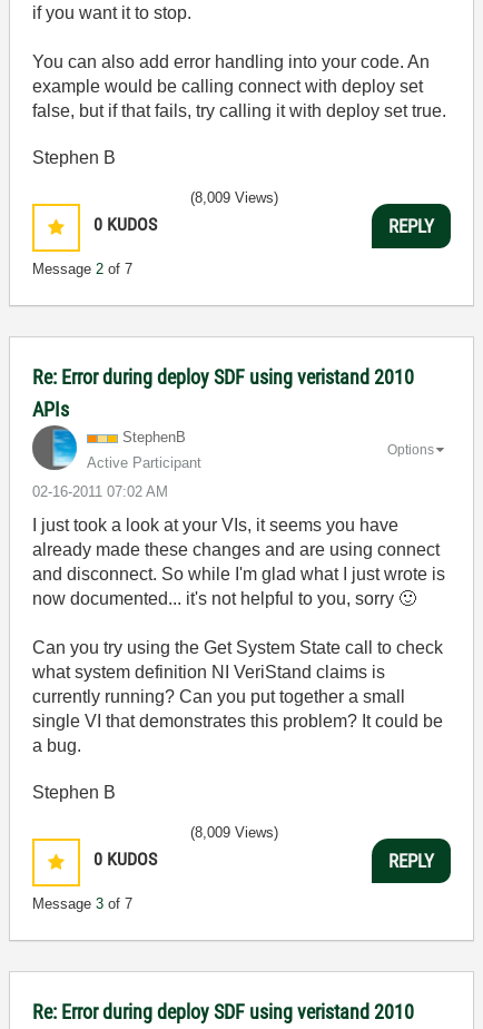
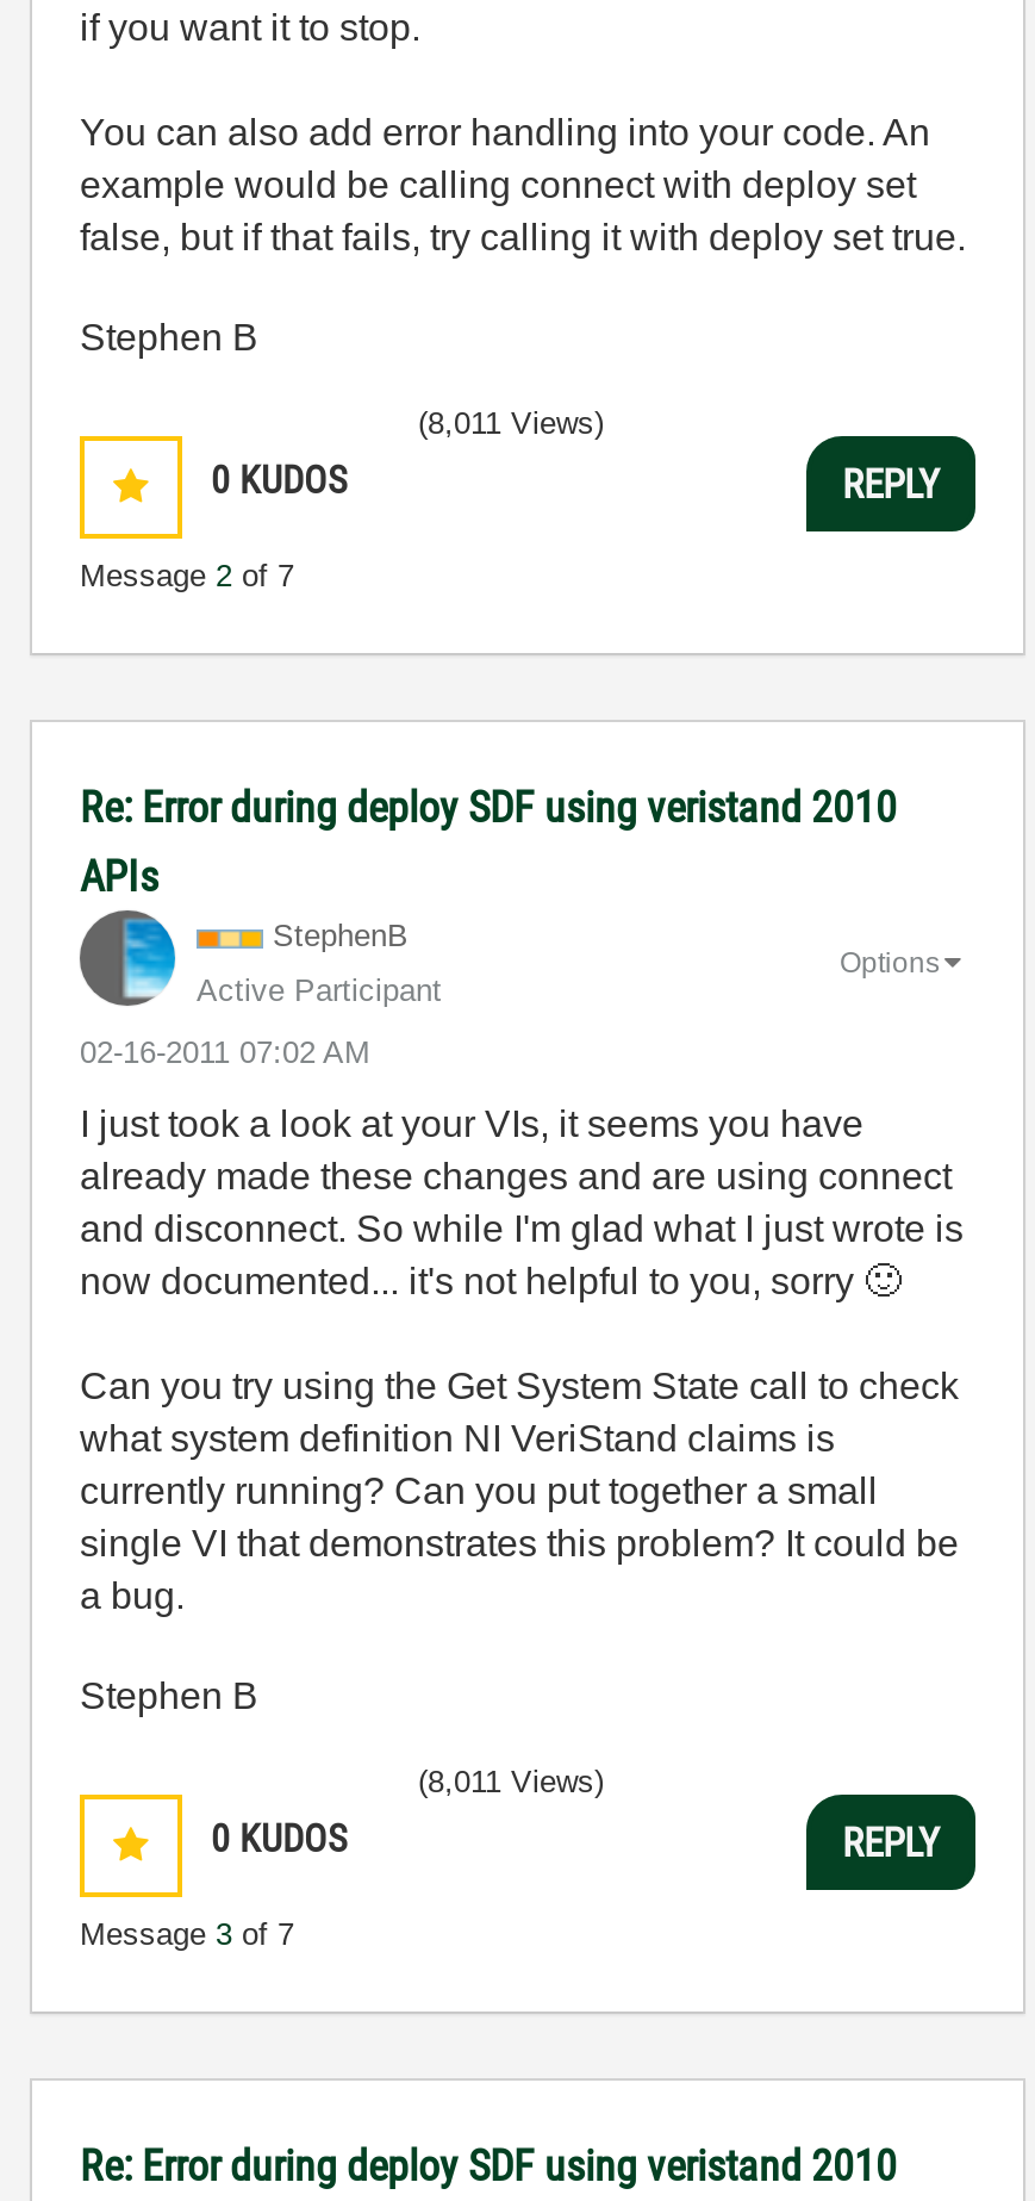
- (8,009 Views)
+ (8,011 Views)

- (8,009 Views)
+ (8,011 Views)
